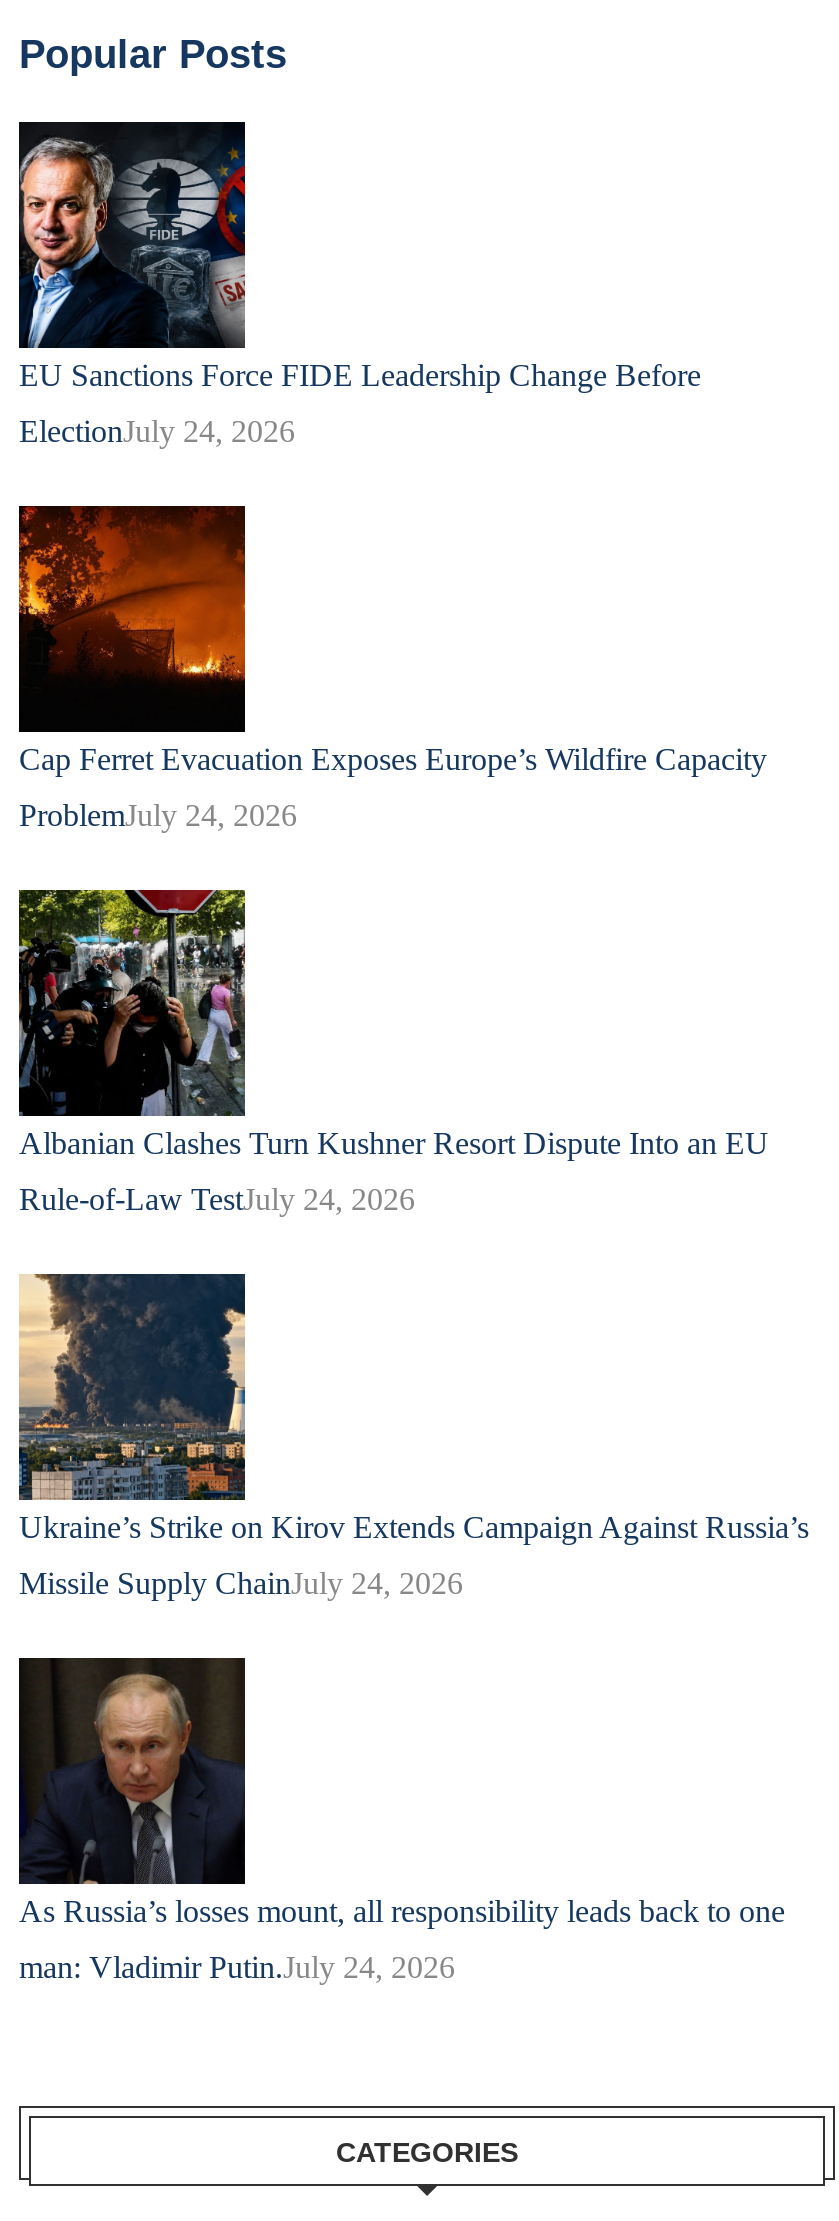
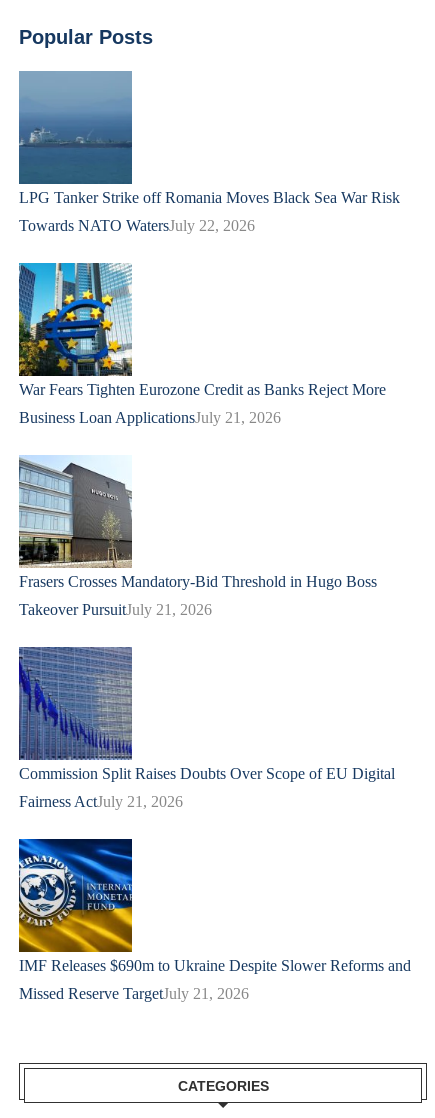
- [image]
- EU Sanctions Force FIDE Leadership Change Before
+ [image]
+ LPG Tanker Strike off Romania Moves Black Sea War Risk

- ElectionJuly 24, 2026
+ Towards NATO WatersJuly 22, 2026

- [image]
- Cap Ferret Evacuation Exposes Europe’s Wildfire Capacity
+ [image]
+ War Fears Tighten Eurozone Credit as Banks Reject More

- ProblemJuly 24, 2026
+ Business Loan ApplicationsJuly 21, 2026

- [image]
- Albanian Clashes Turn Kushner Resort Dispute Into an EU
+ [image]
+ Frasers Crosses Mandatory-Bid Threshold in Hugo Boss

- Rule-of-Law TestJuly 24, 2026
+ Takeover PursuitJuly 21, 2026

- [image]
- Ukraine’s Strike on Kirov Extends Campaign Against Russia’s
+ [image]
+ Commission Split Raises Doubts Over Scope of EU Digital

- Missile Supply ChainJuly 24, 2026
+ Fairness ActJuly 21, 2026

- [image]
- As Russia’s losses mount, all responsibility leads back to one
+ [image]
+ IMF Releases $690m to Ukraine Despite Slower Reforms and

- man: Vladimir Putin.July 24, 2026
+ Missed Reserve TargetJuly 21, 2026
